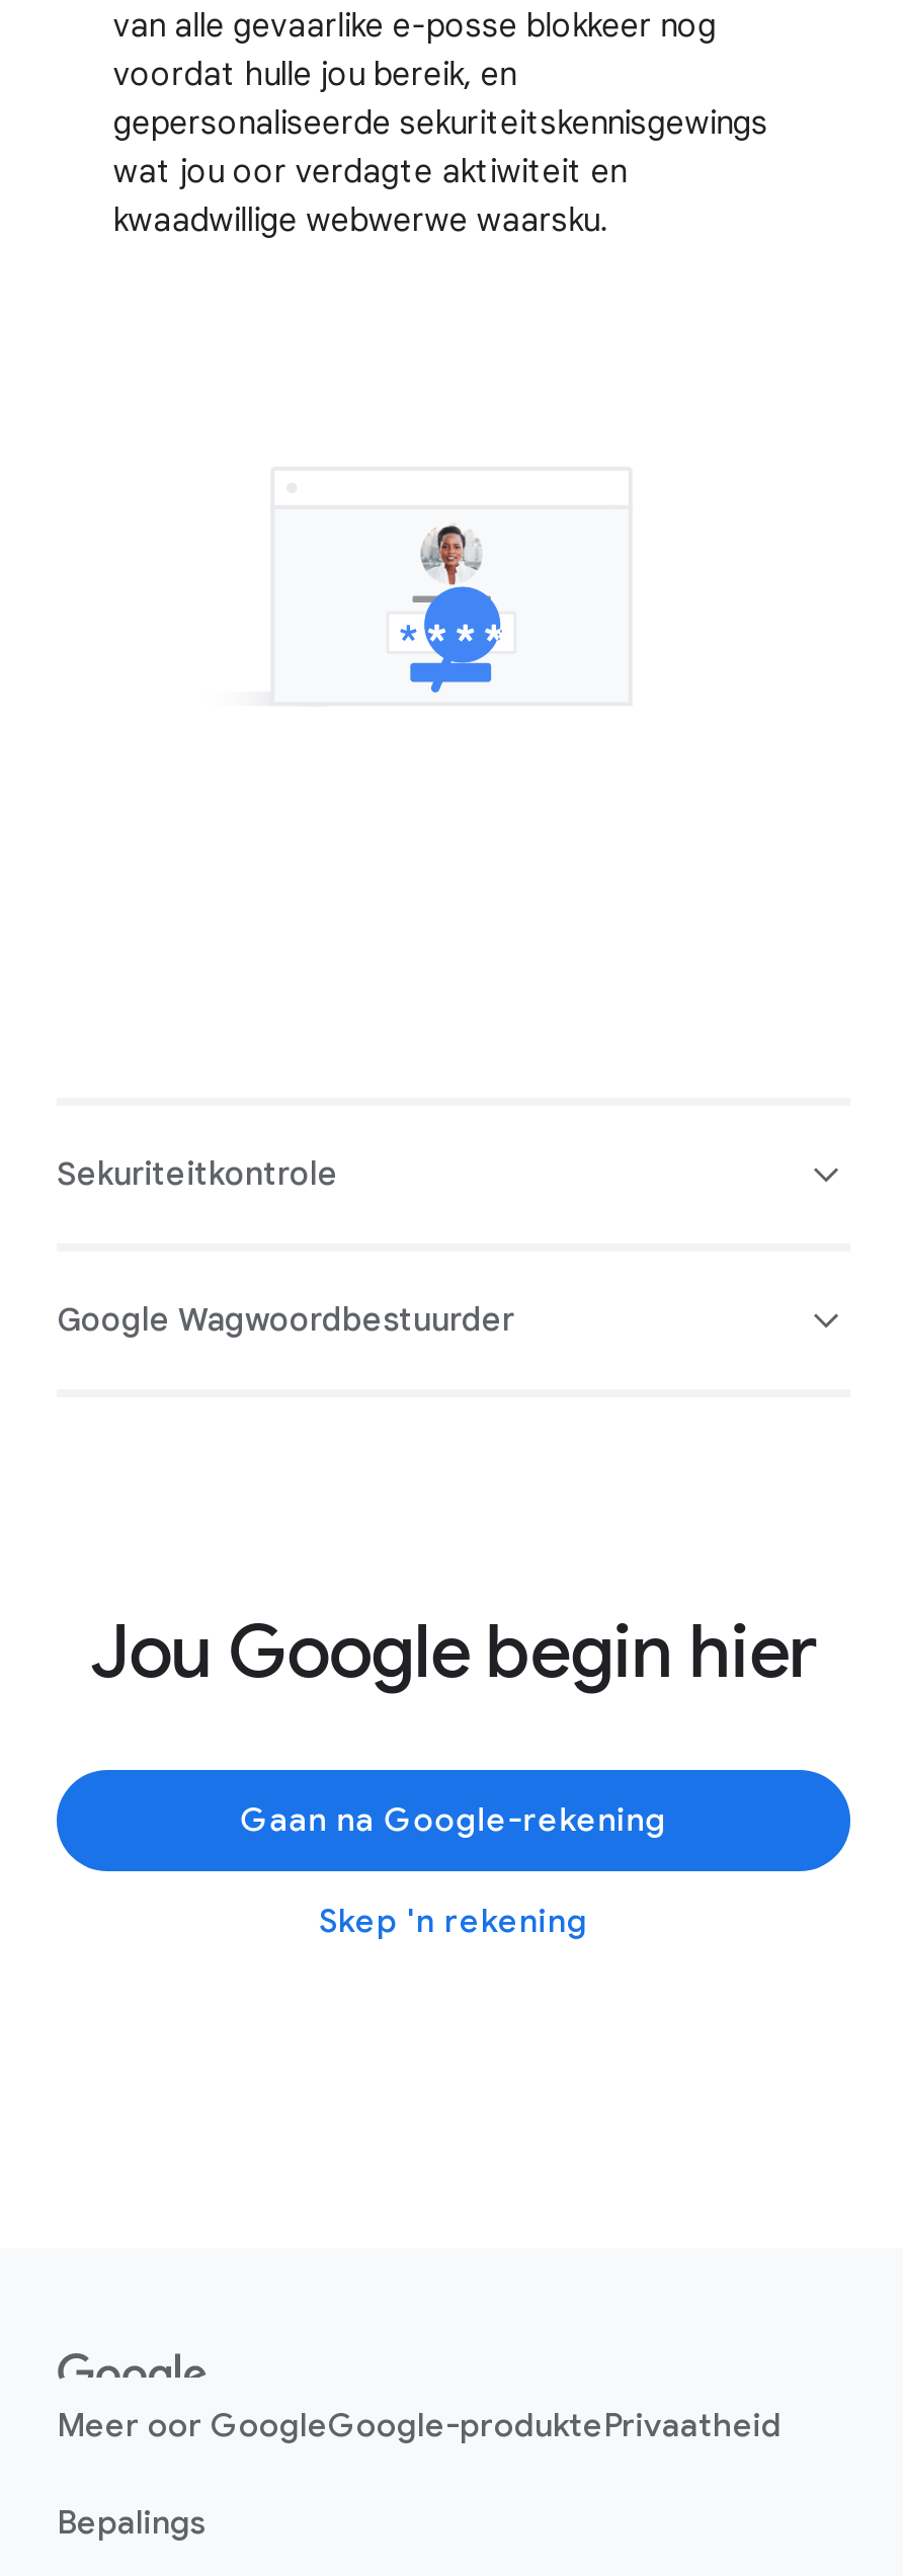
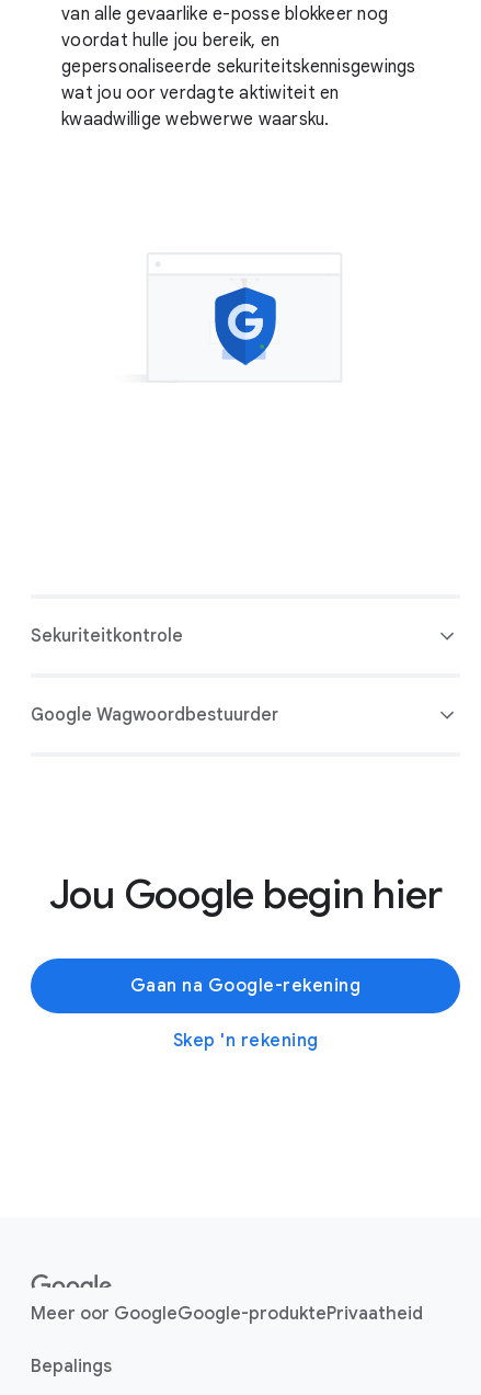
- [image]
+ [image]
